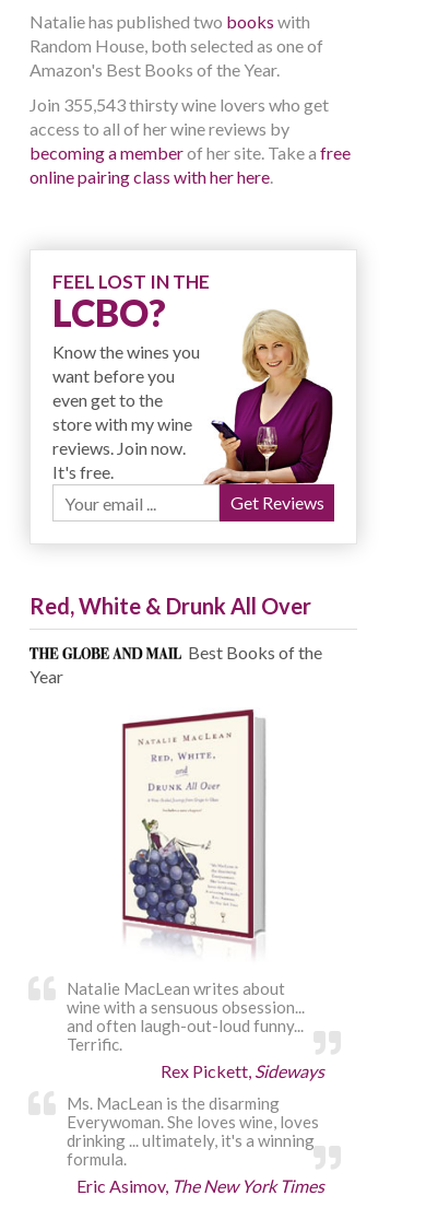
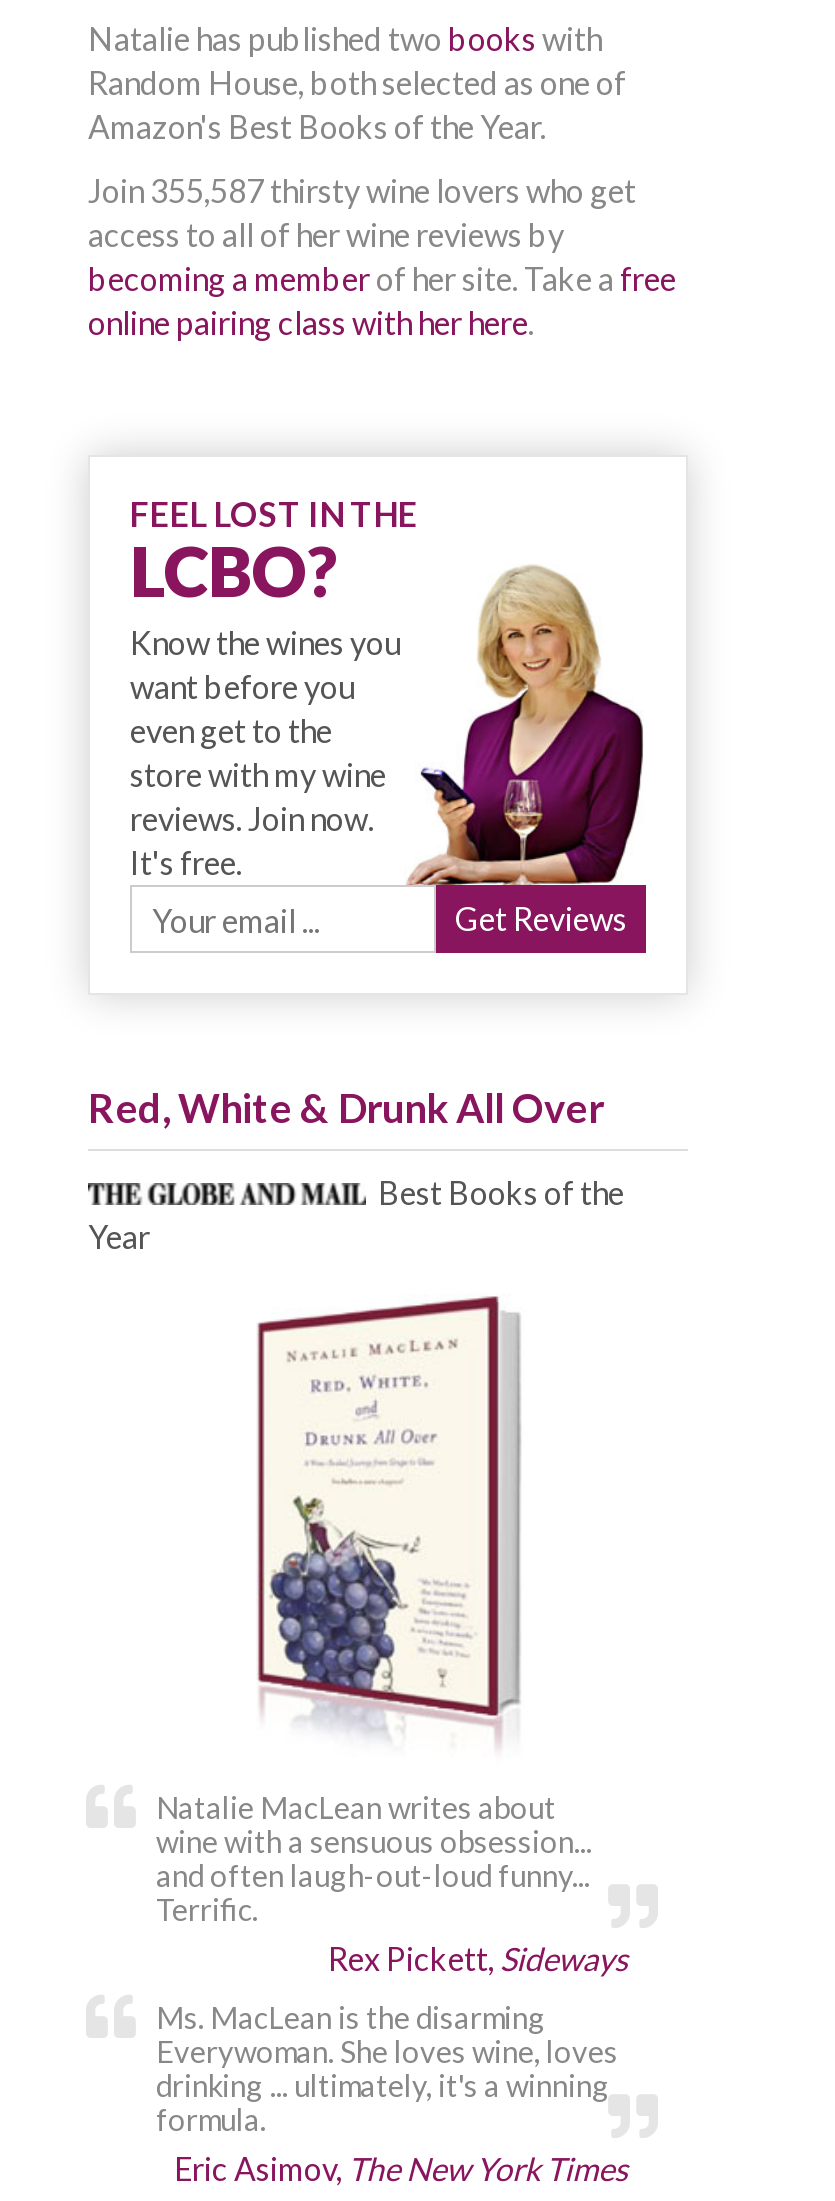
- Join 355,543 thirsty wine lovers who get
+ Join 355,587 thirsty wine lovers who get
